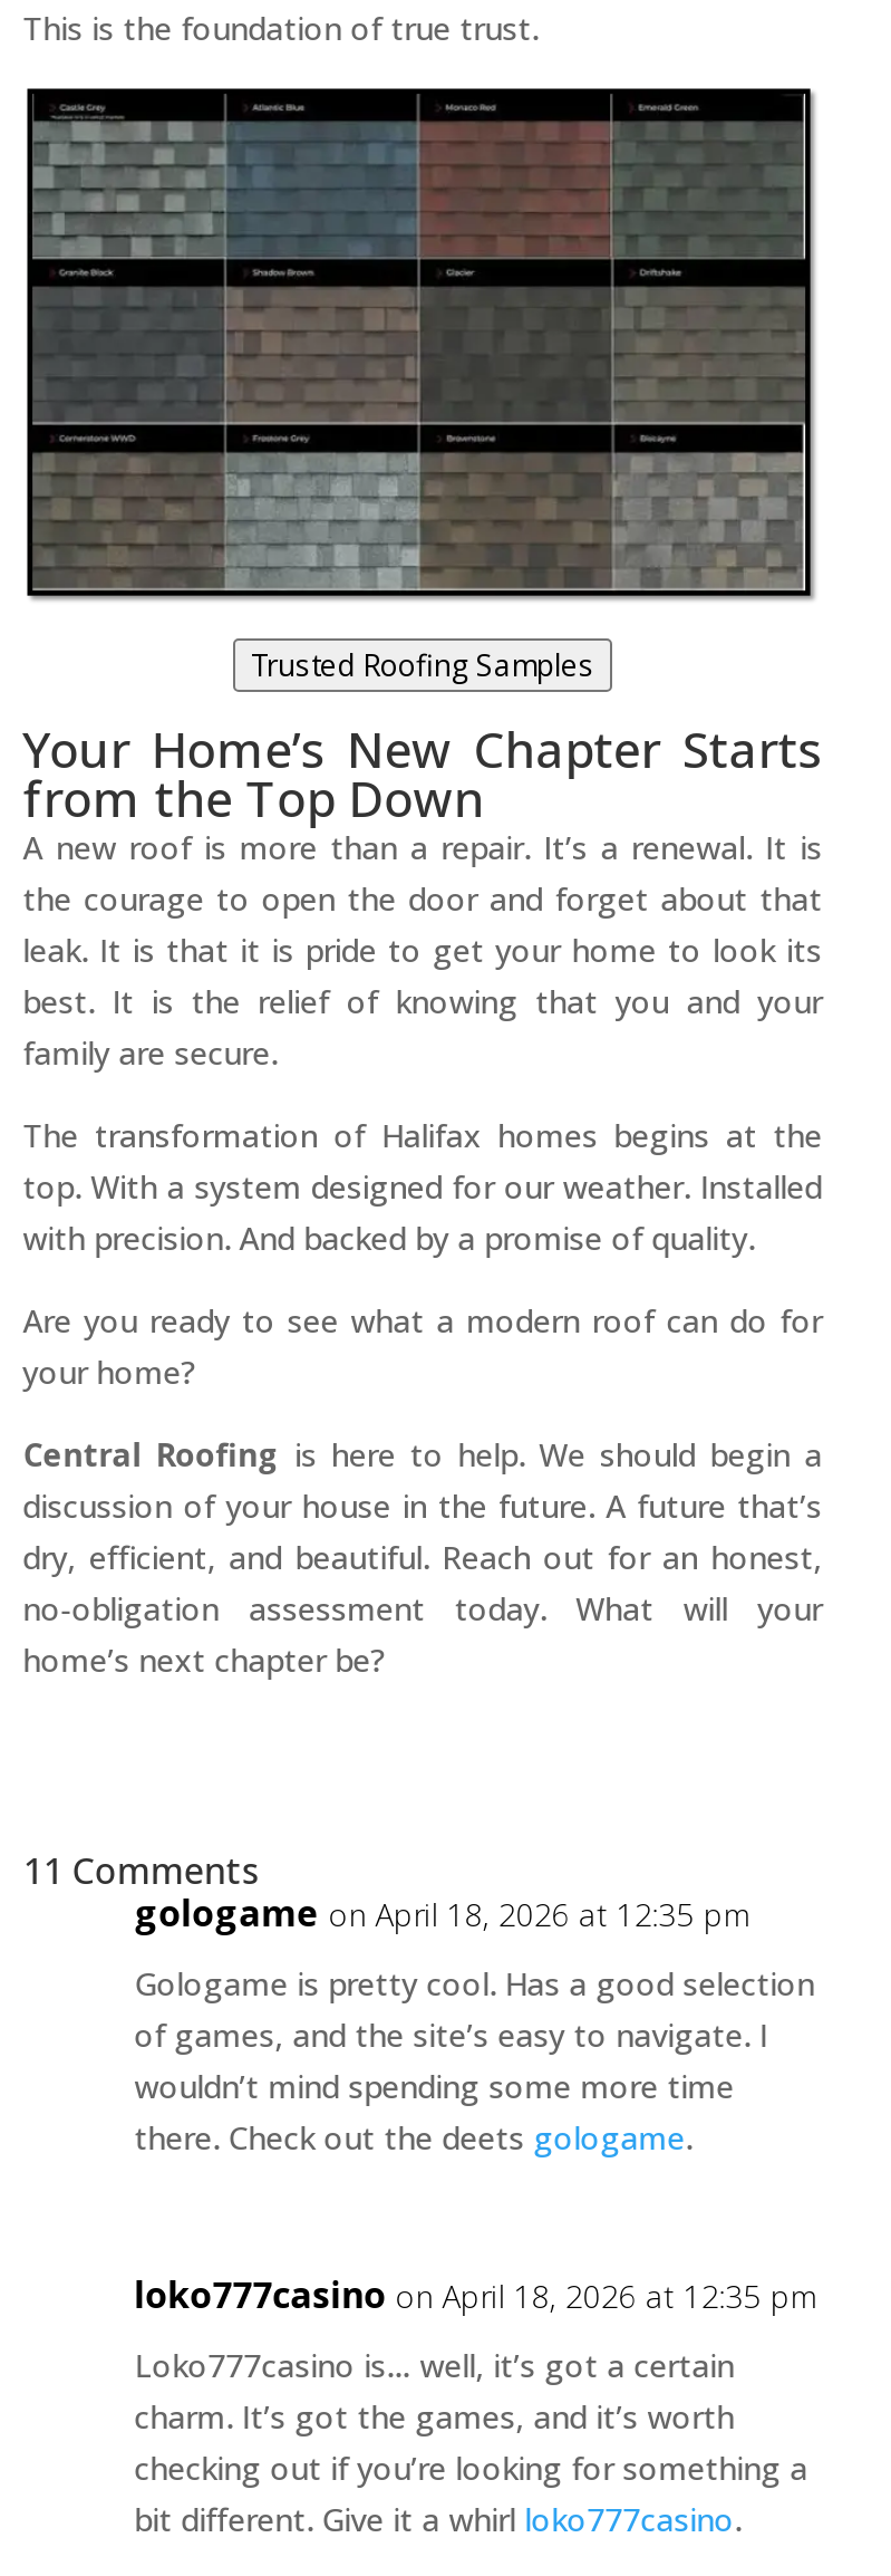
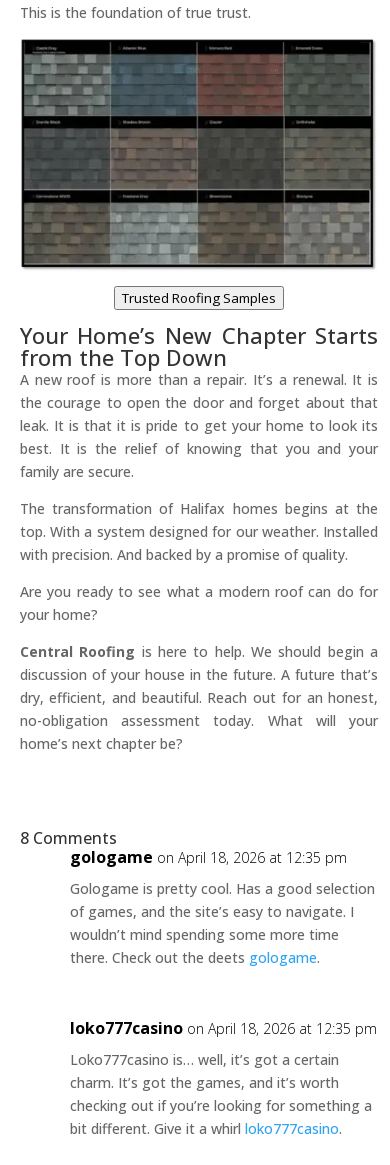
- 11 Comments
+ 8 Comments
